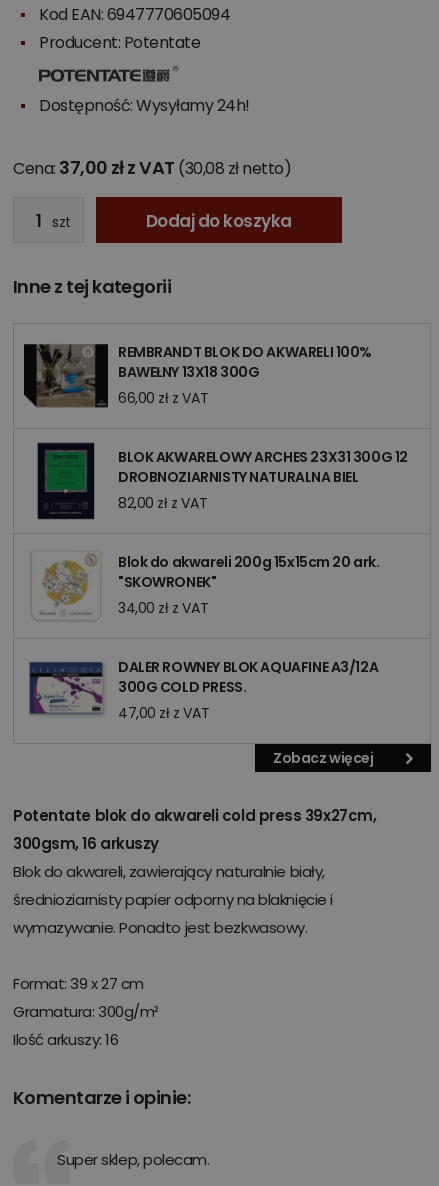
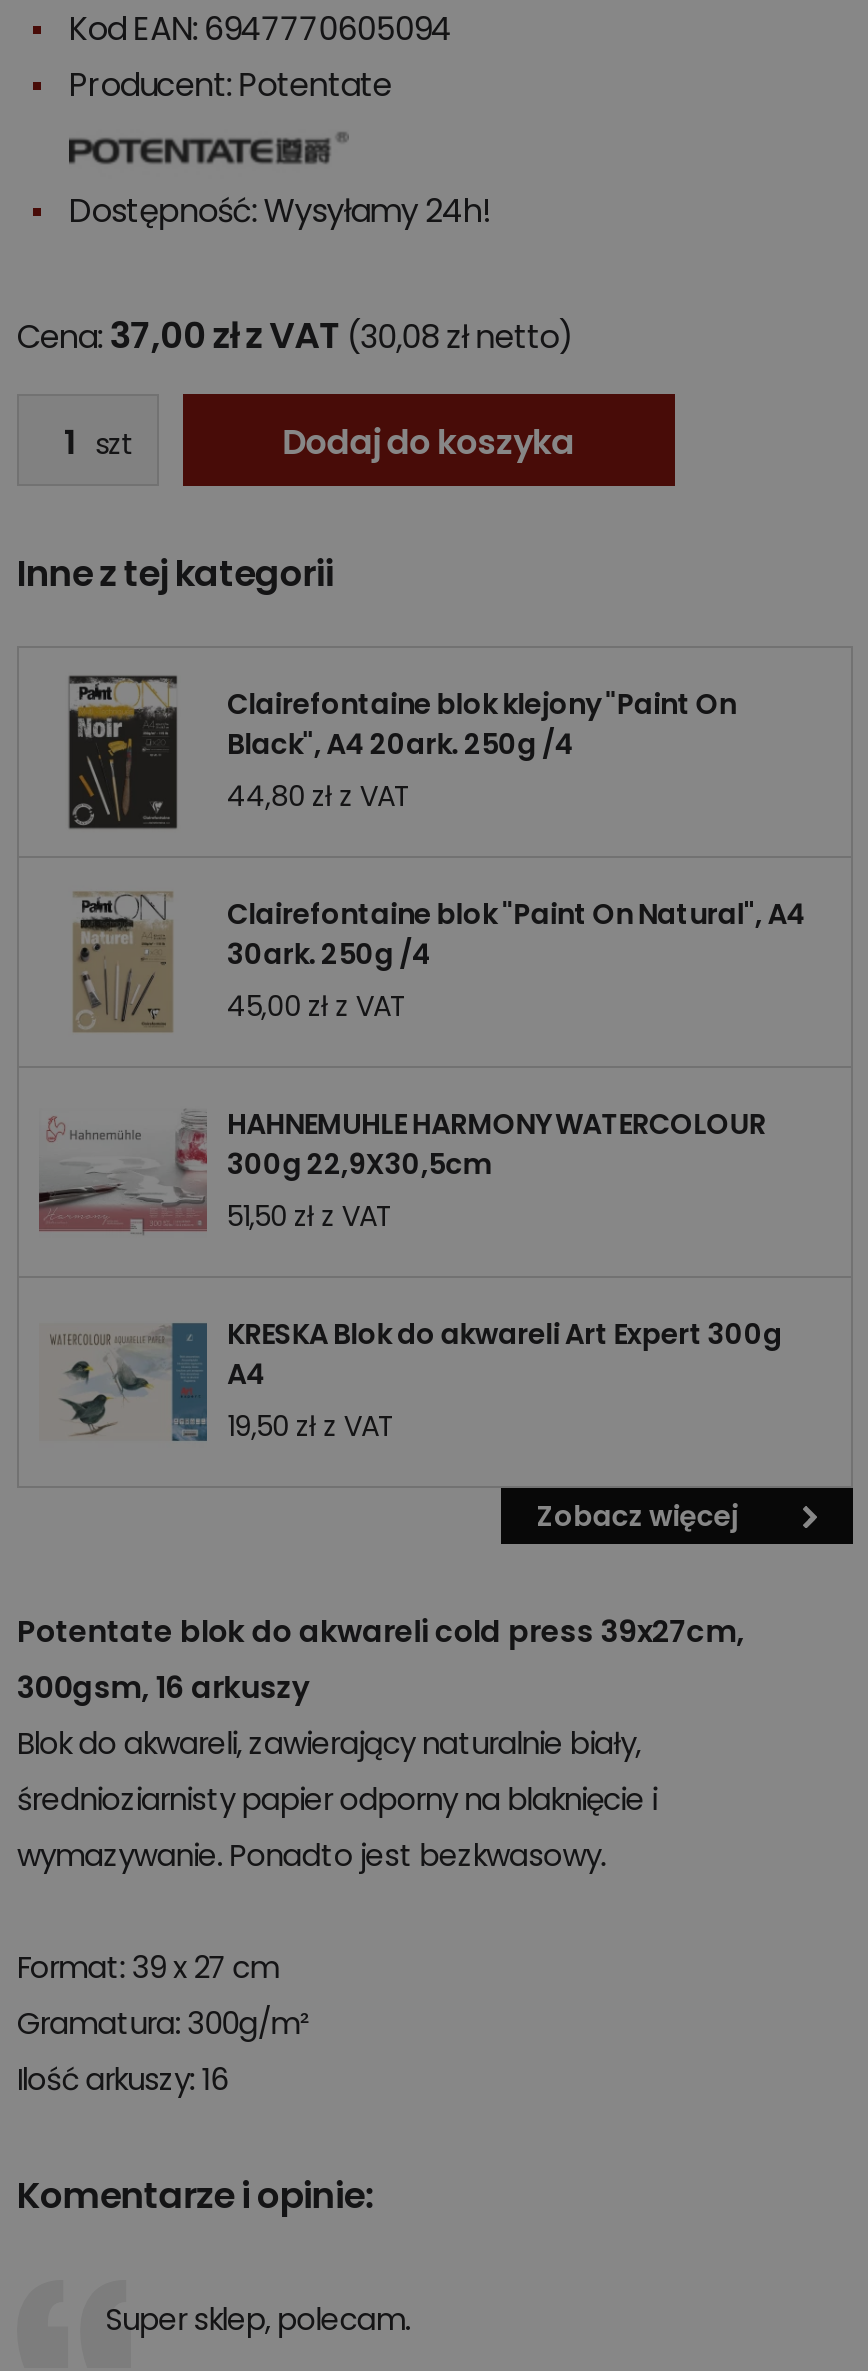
- [image]
- REMBRANDT BLOK DO AKWARELI 100%
- BAWEŁNY 13X18 300G
- 66,00 zł z VAT
+ [image]
+ Clairefontaine blok klejony "Paint On
+ Black", A4 20ark. 250g /4
+ 44,80 zł z VAT

- [image]
- BLOK AKWARELOWY ARCHES 23X31 300G 12
- DROBNOZIARNISTY NATURALNA BIEL
- 82,00 zł z VAT
+ [image]
+ Clairefontaine blok "Paint On Natural", A4
+ 30ark. 250g /4
+ 45,00 zł z VAT

- [image]
- Blok do akwareli 200g 15x15cm 20 ark.
- "SKOWRONEK"
- 34,00 zł z VAT
+ [image]
+ HAHNEMUHLE HARMONY WATERCOLOUR
+ 300g 22,9X30,5cm
+ 51,50 zł z VAT

- [image]
- DALER ROWNEY BLOK AQUAFINE A3/12A
- 300G COLD PRESS.
- 47,00 zł z VAT
+ [image]
+ KRESKA Blok do akwareli Art Expert 300g
+ A4
+ 19,50 zł z VAT
